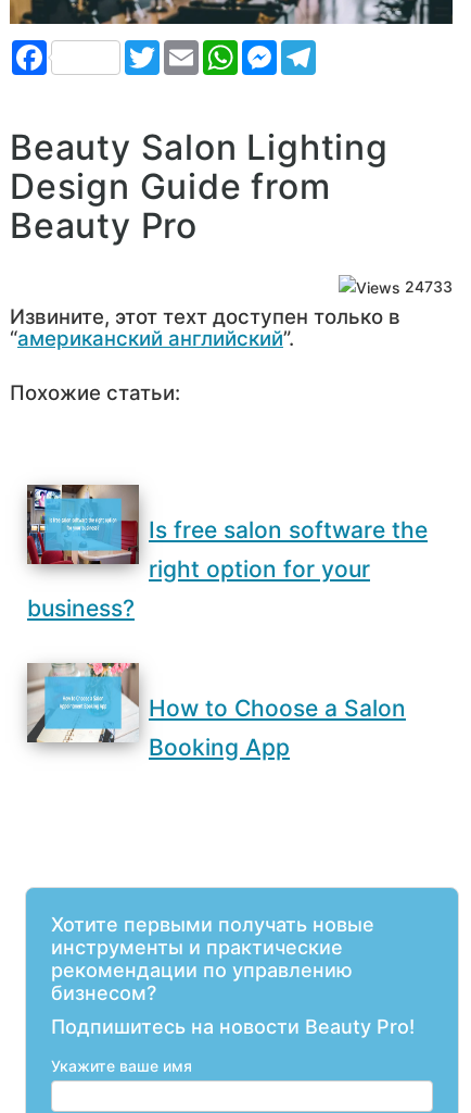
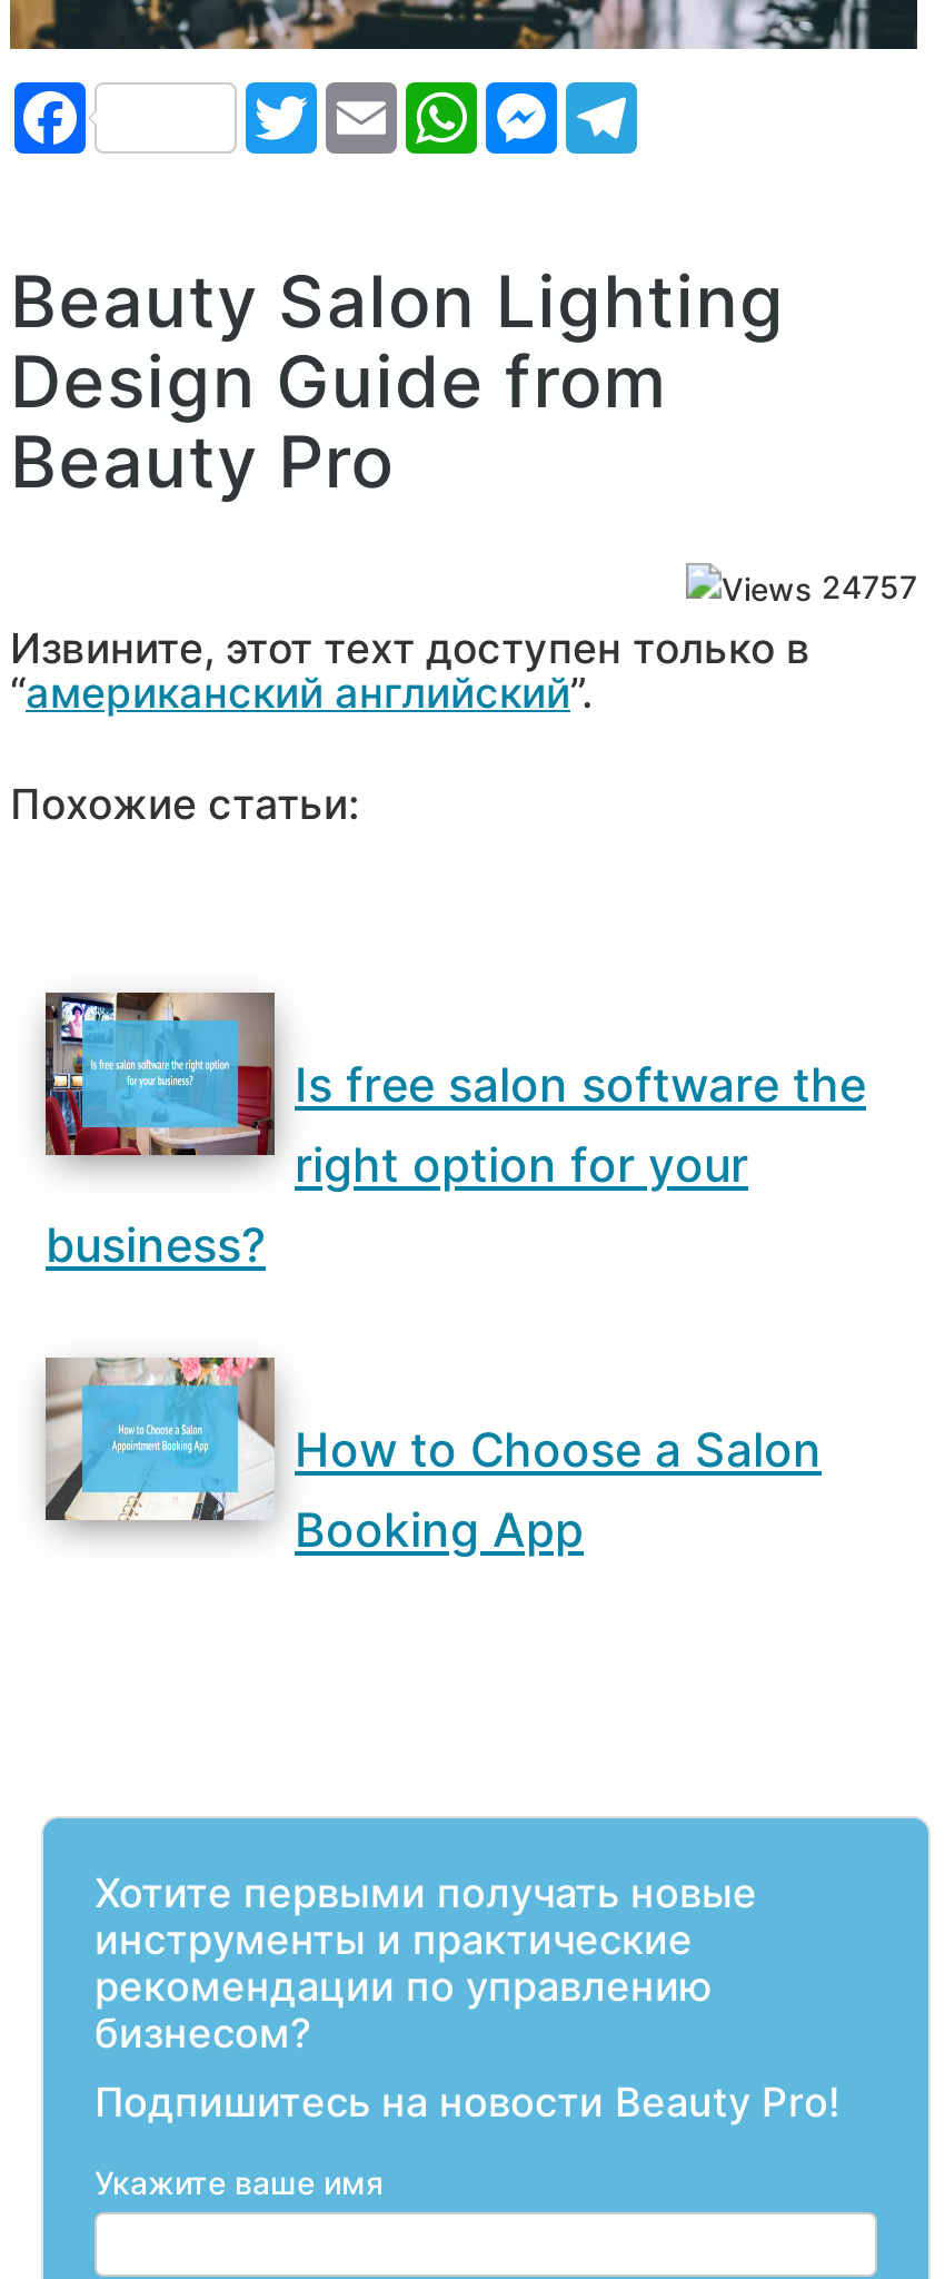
- 24733
+ 24757
